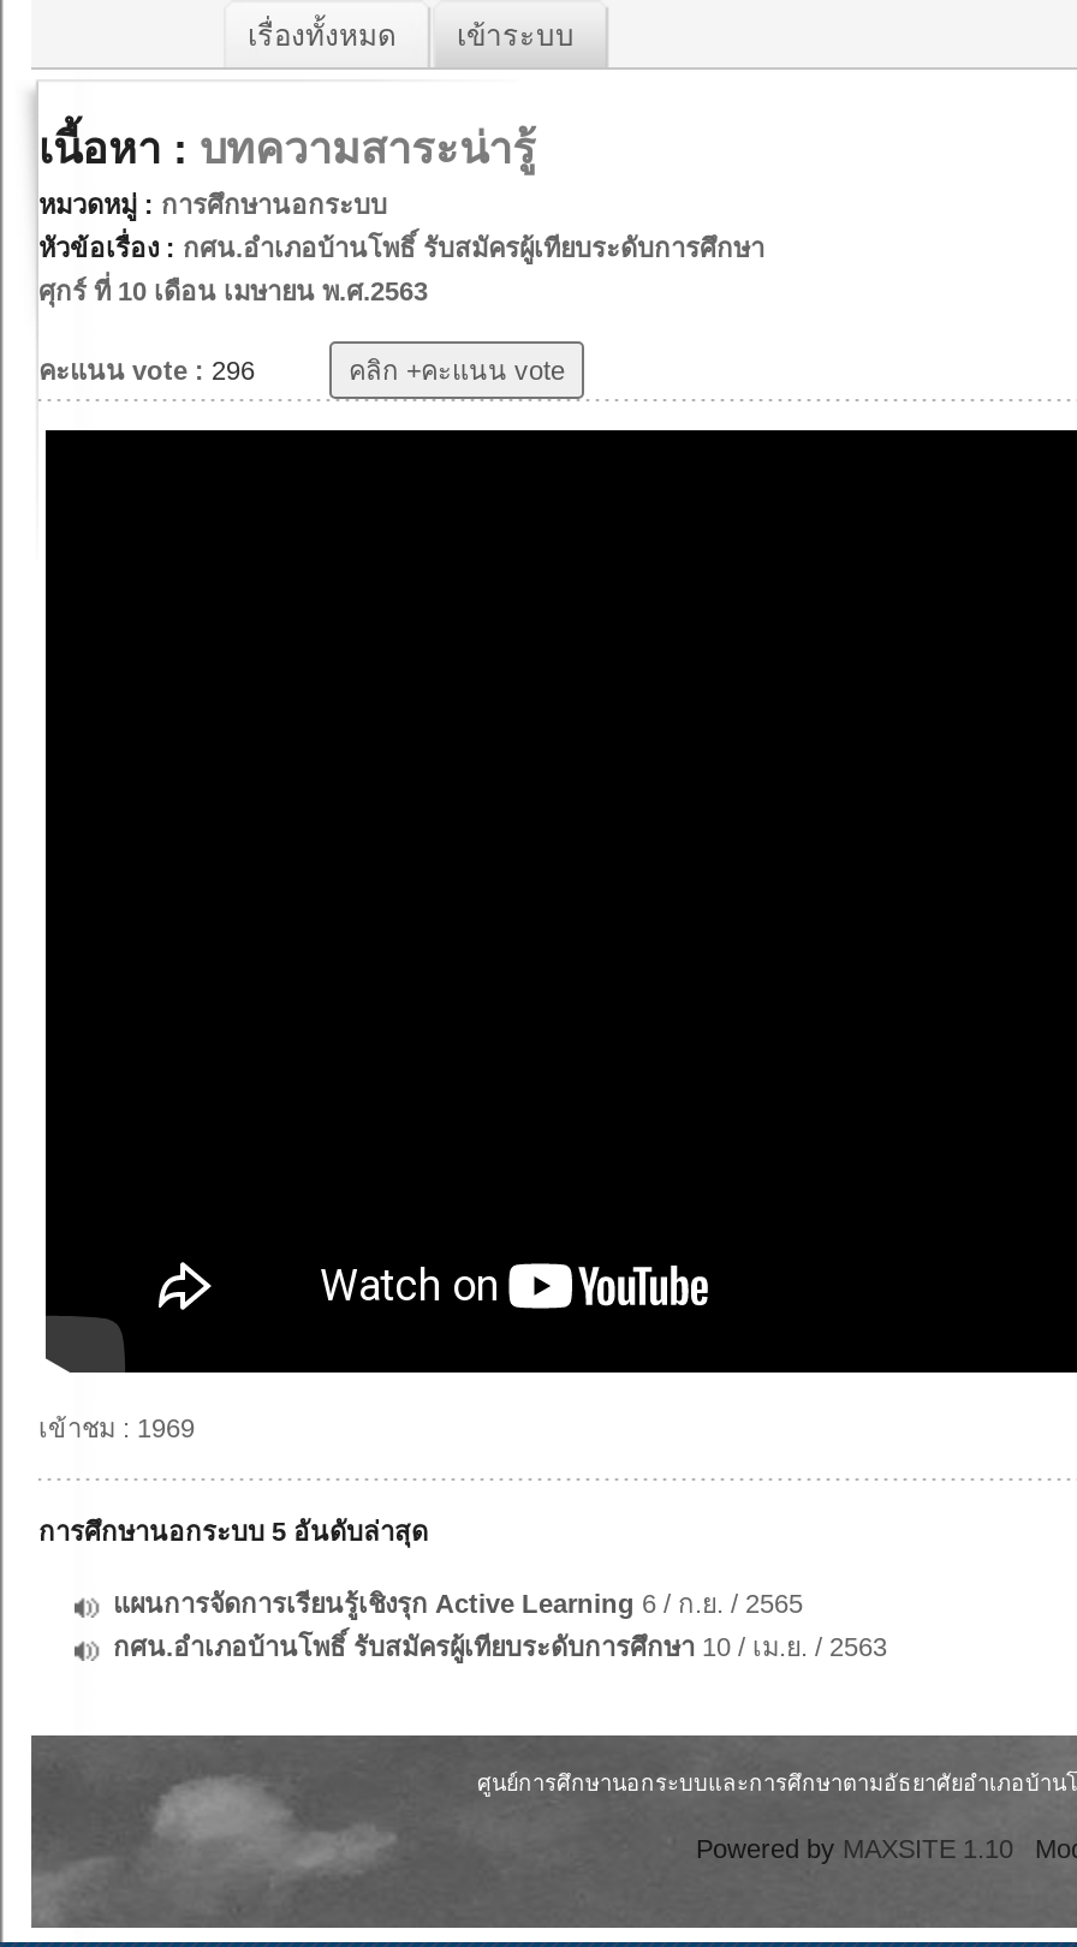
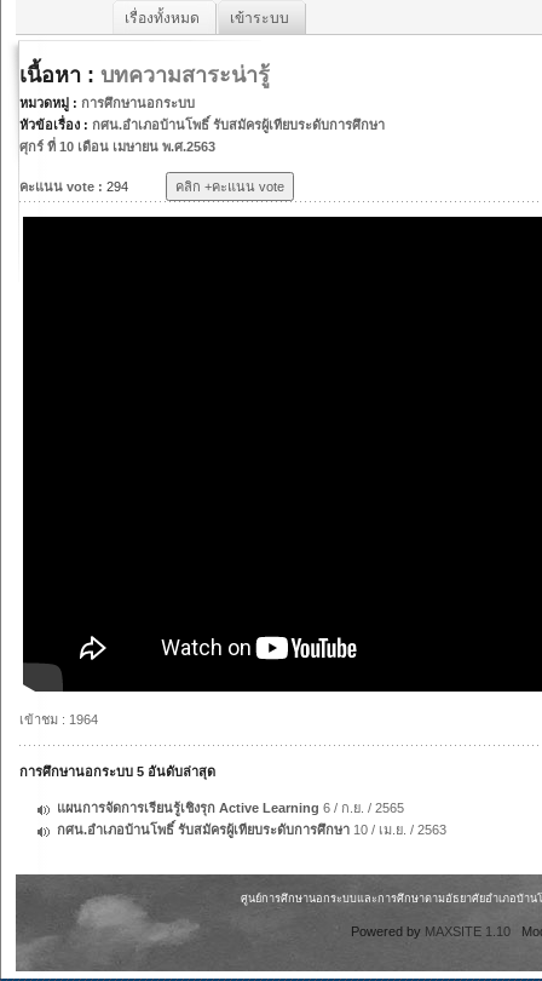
- คะแนน vote : 296
+ คะแนน vote : 294

- เข้าชม : 1969
+ เข้าชม : 1964
